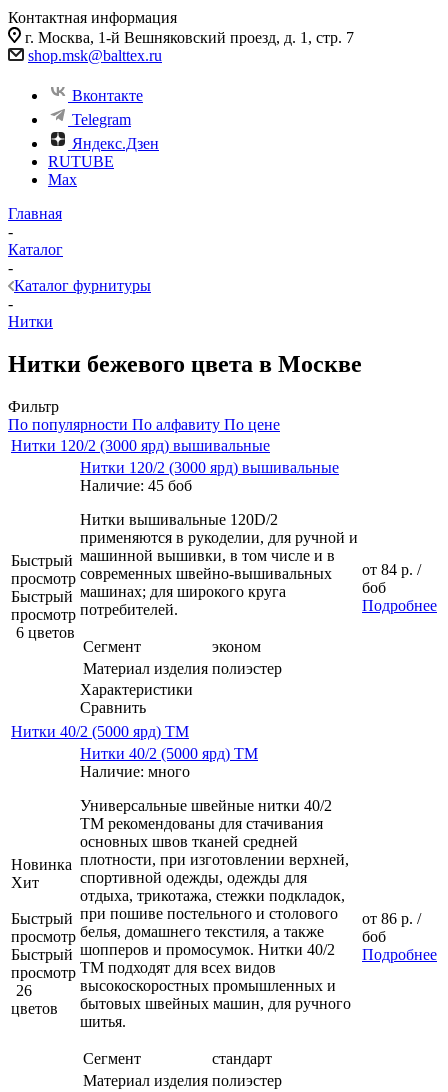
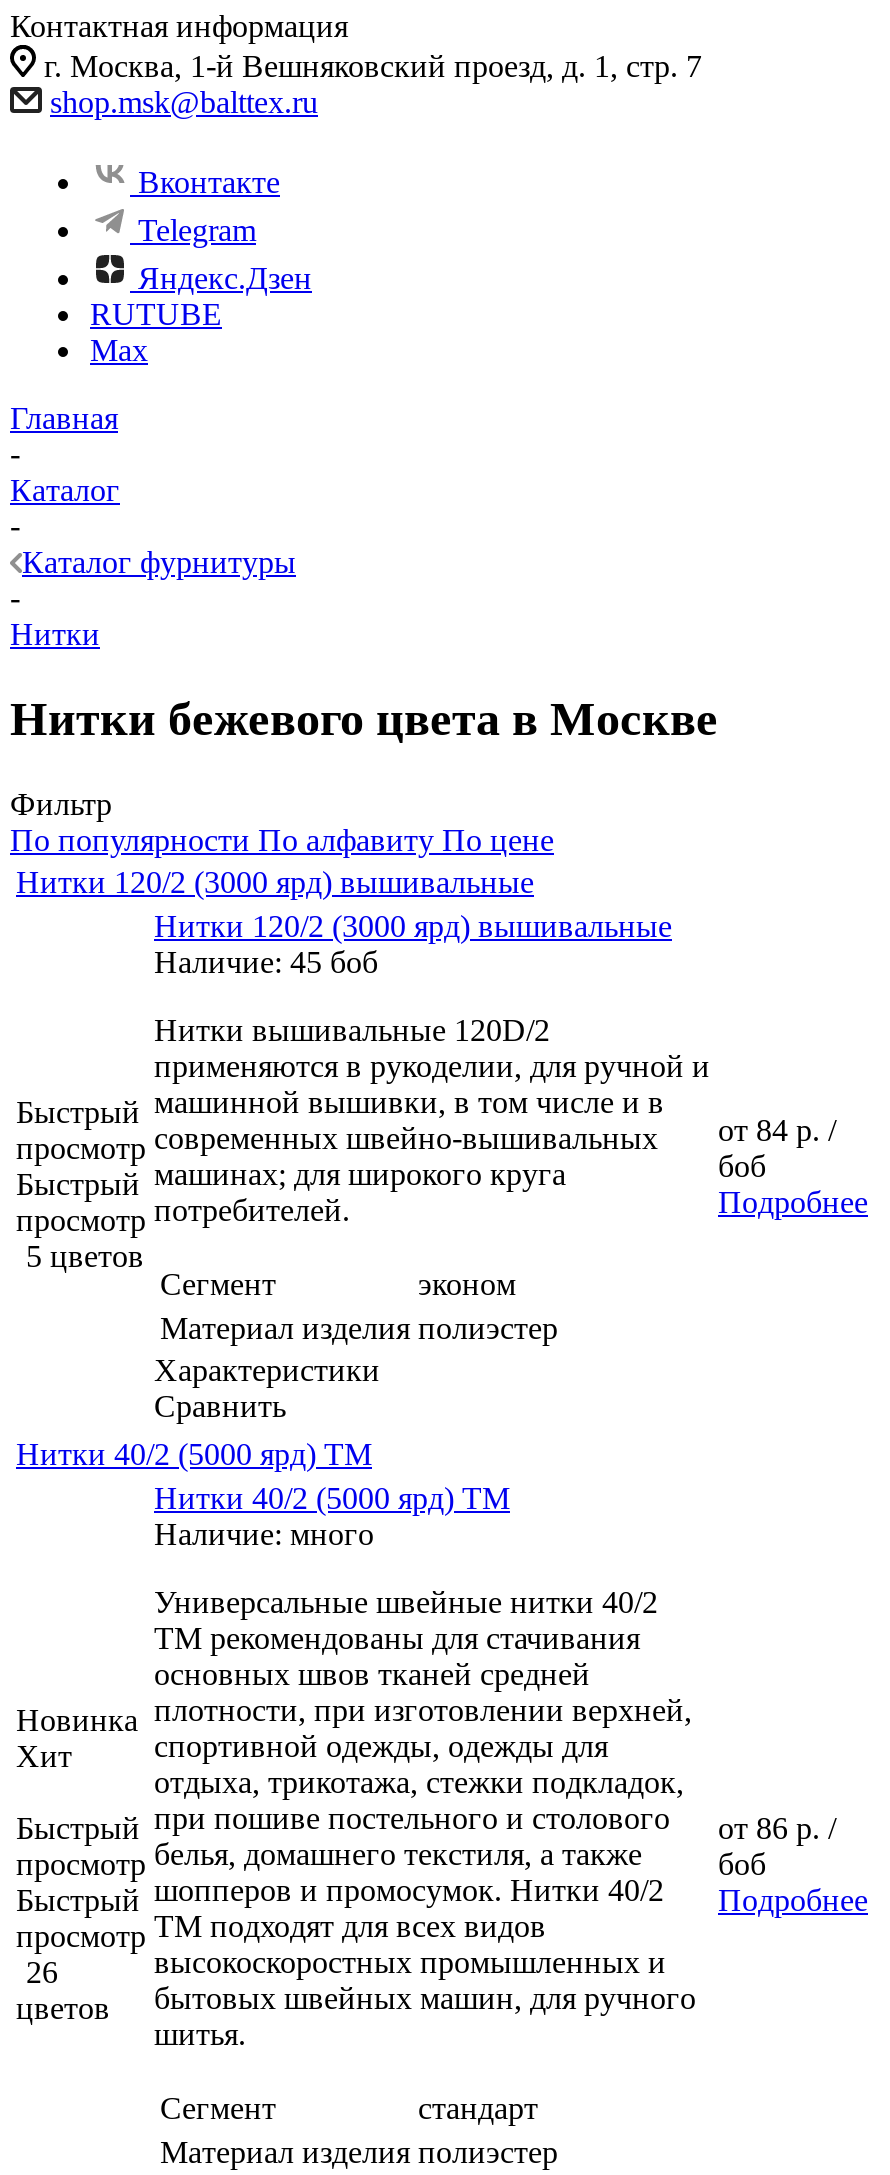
- 6 цветов
+ 5 цветов
